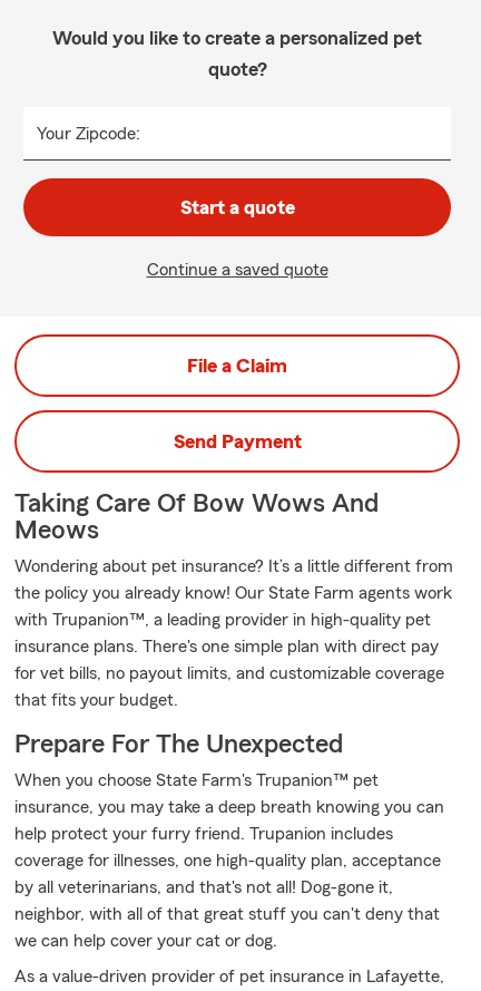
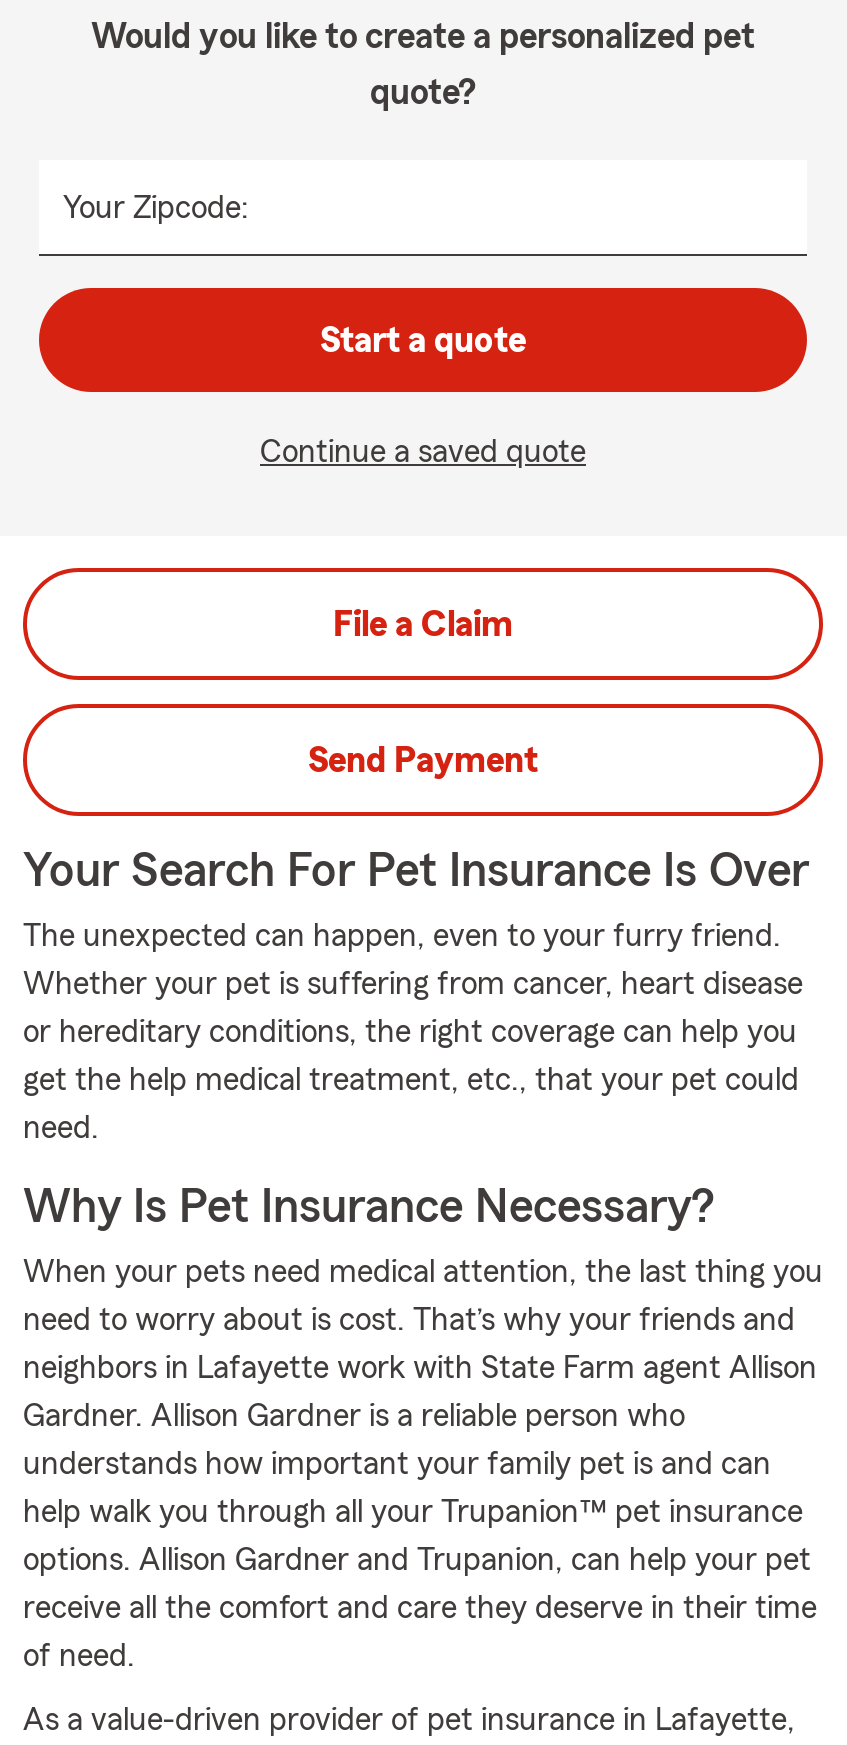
- Taking Care Of Bow Wows And
- Meows
- Wondering about pet insurance? It’s a little different from
- the policy you already know! Our State Farm agents work
- with Trupanion™, a leading provider in high-quality pet
- insurance plans. There's one simple plan with direct pay
- for vet bills, no payout limits, and customizable coverage
- that fits your budget.
- Prepare For The Unexpected
- When you choose State Farm's Trupanion™ pet
- insurance, you may take a deep breath knowing you can
- help protect your furry friend. Trupanion includes
- coverage for illnesses, one high-quality plan, acceptance
- by all veterinarians, and that's not all! Dog-gone it,
- neighbor, with all of that great stuff you can't deny that
- we can help cover your cat or dog.
+ Your Search For Pet Insurance Is Over
+ The unexpected can happen, even to your furry friend.
+ Whether your pet is suffering from cancer, heart disease
+ or hereditary conditions, the right coverage can help you
+ get the help medical treatment, etc., that your pet could
+ need.
+ Why Is Pet Insurance Necessary?
+ When your pets need medical attention, the last thing you
+ need to worry about is cost. That’s why your friends and
+ neighbors in Lafayette work with State Farm agent Allison
+ Gardner. Allison Gardner is a reliable person who
+ understands how important your family pet is and can
+ help walk you through all your Trupanion™ pet insurance
+ options. Allison Gardner and Trupanion, can help your pet
+ receive all the comfort and care they deserve in their time
+ of need.
